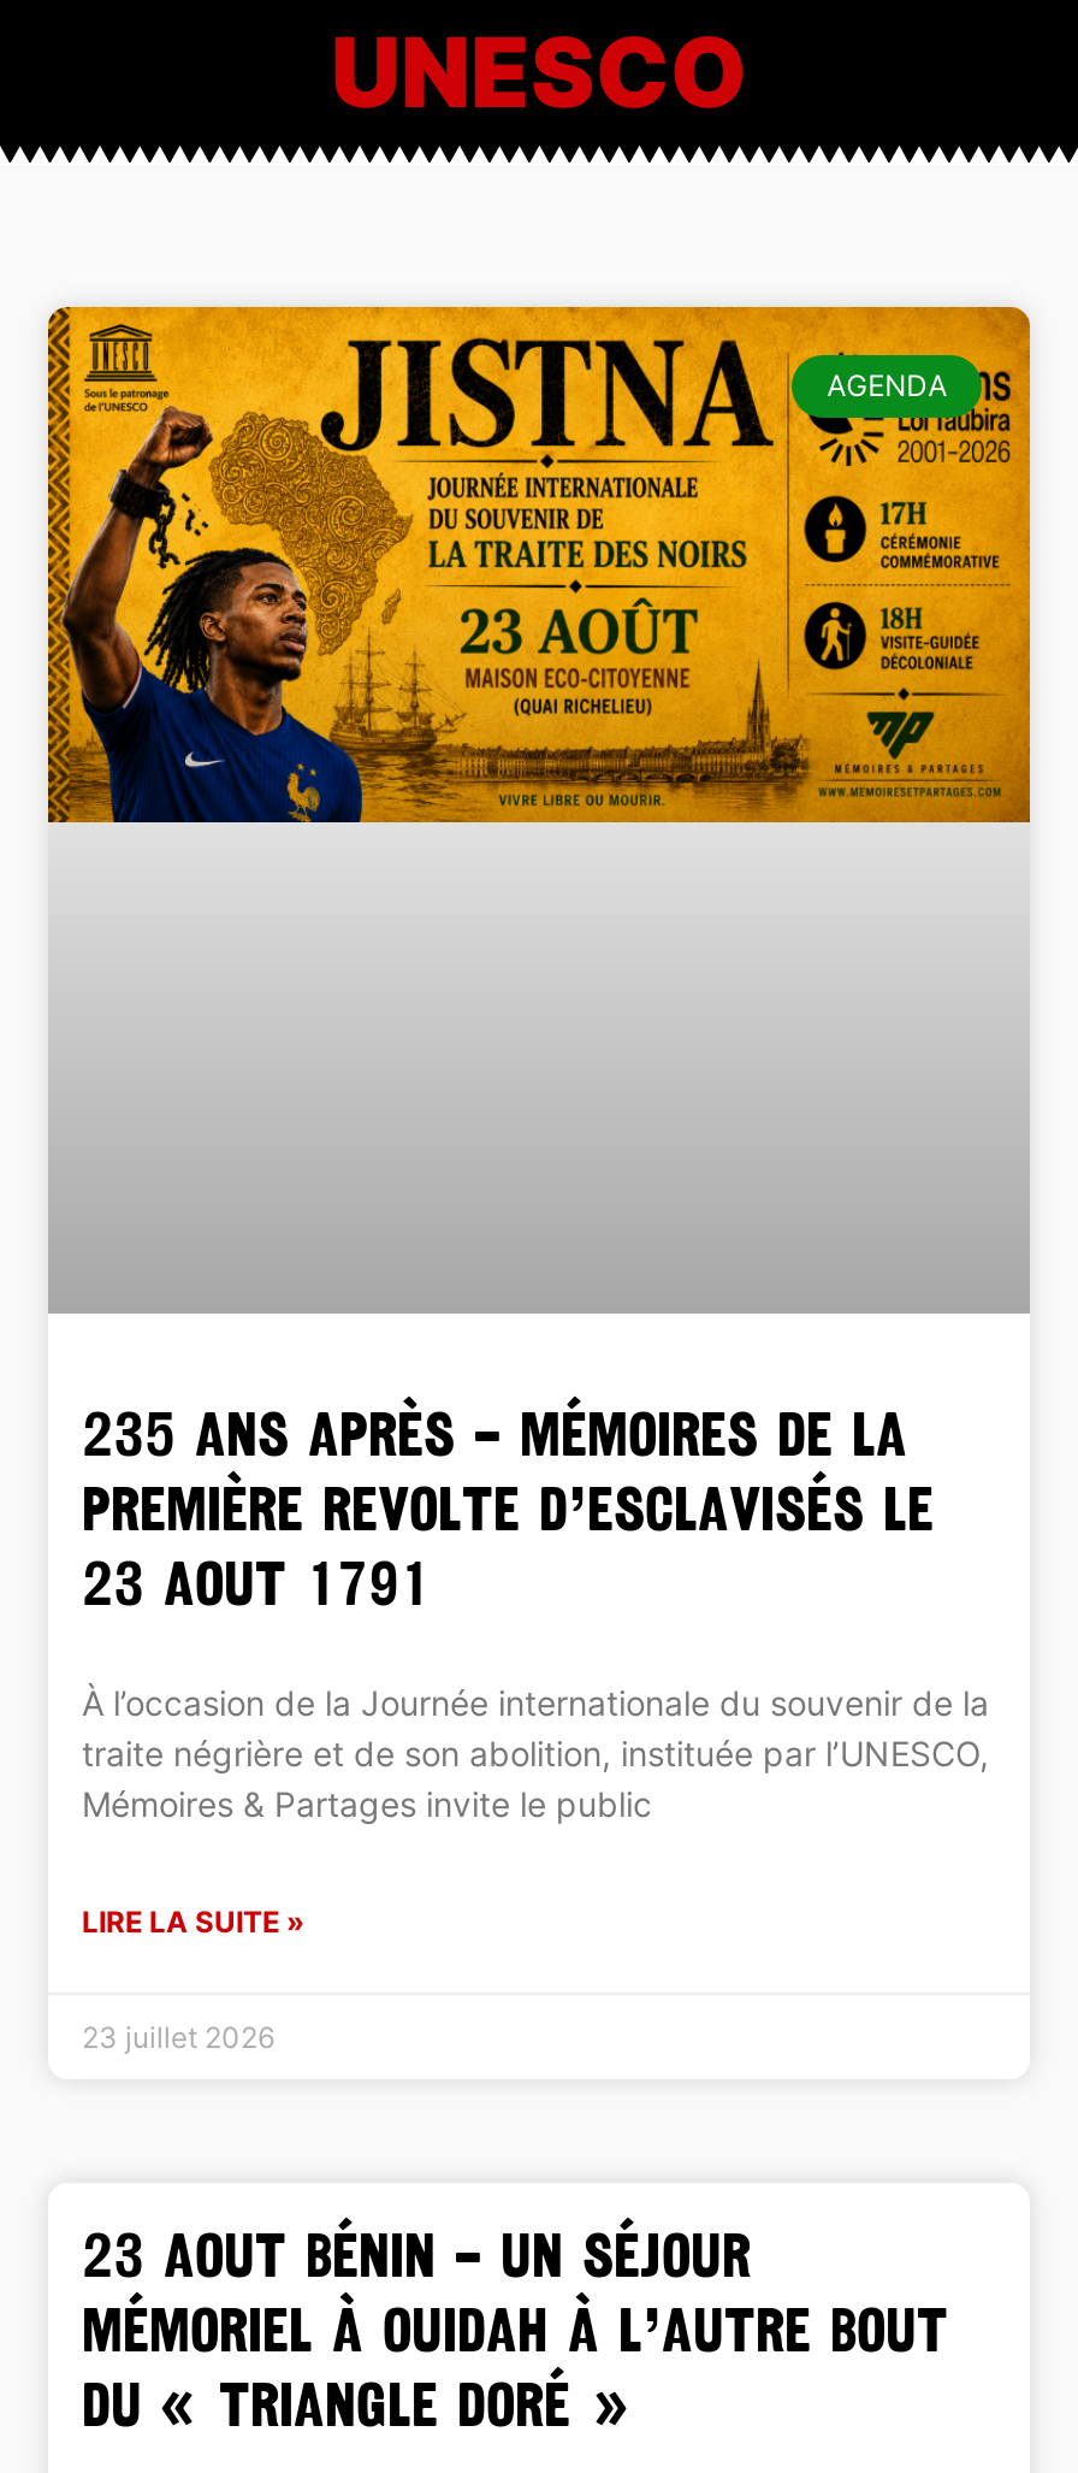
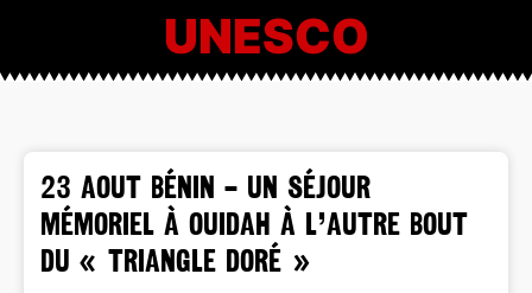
- [image]
- AGENDA

- 235 ANS APRÈS – MÉMOIRES DE LA
- PREMIÈRE REVOLTE D’ESCLAVISÉS LE
- 23 AOUT 1791
- À l’occasion de la Journée internationale du souvenir de la
- traite négrière et de son abolition, instituée par l’UNESCO,
- Mémoires & Partages invite le public
- LIRE LA SUITE »
- 23 juillet 2026
